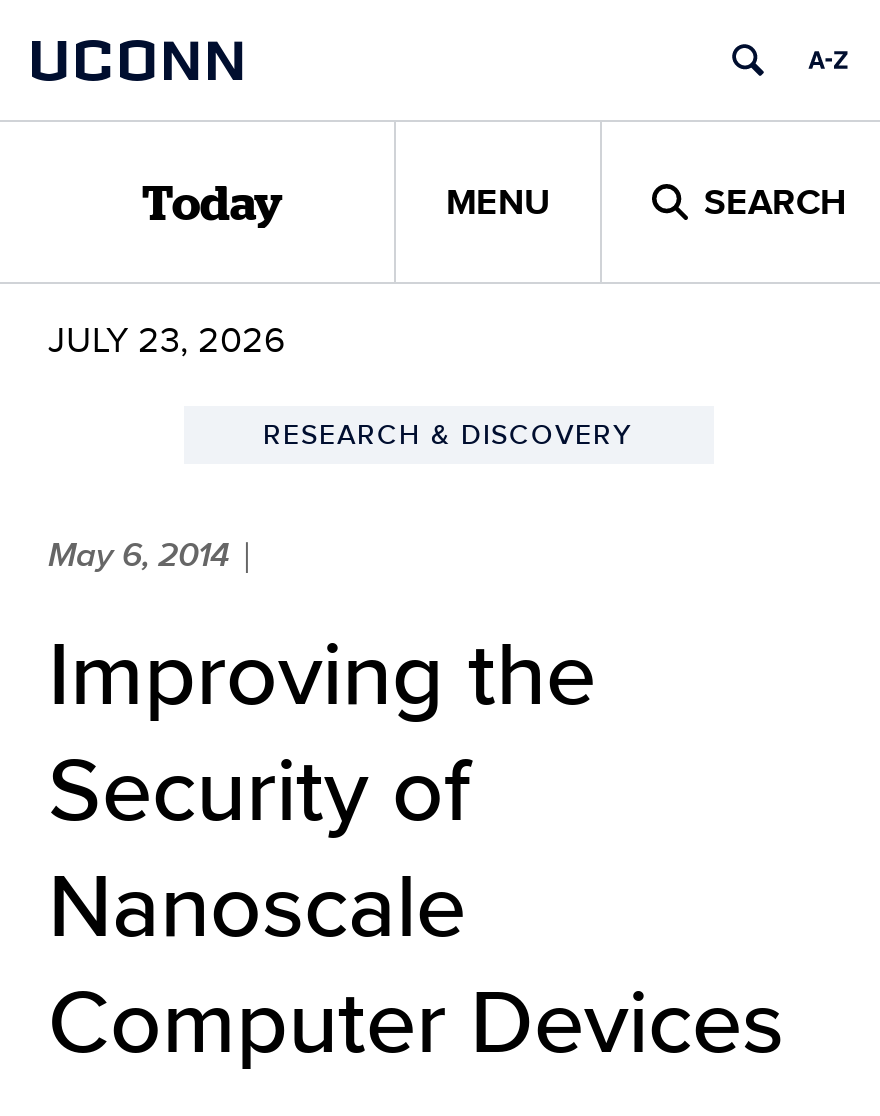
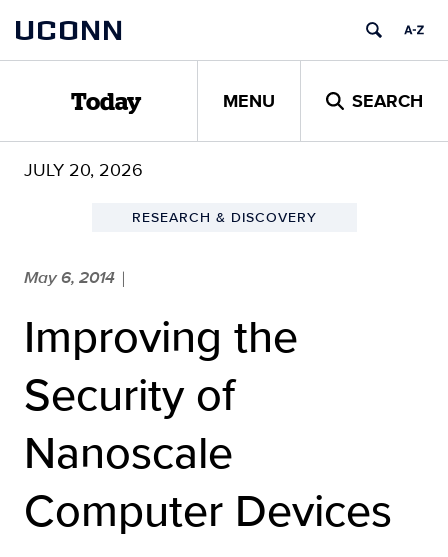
- JULY 23, 2026
+ JULY 20, 2026
